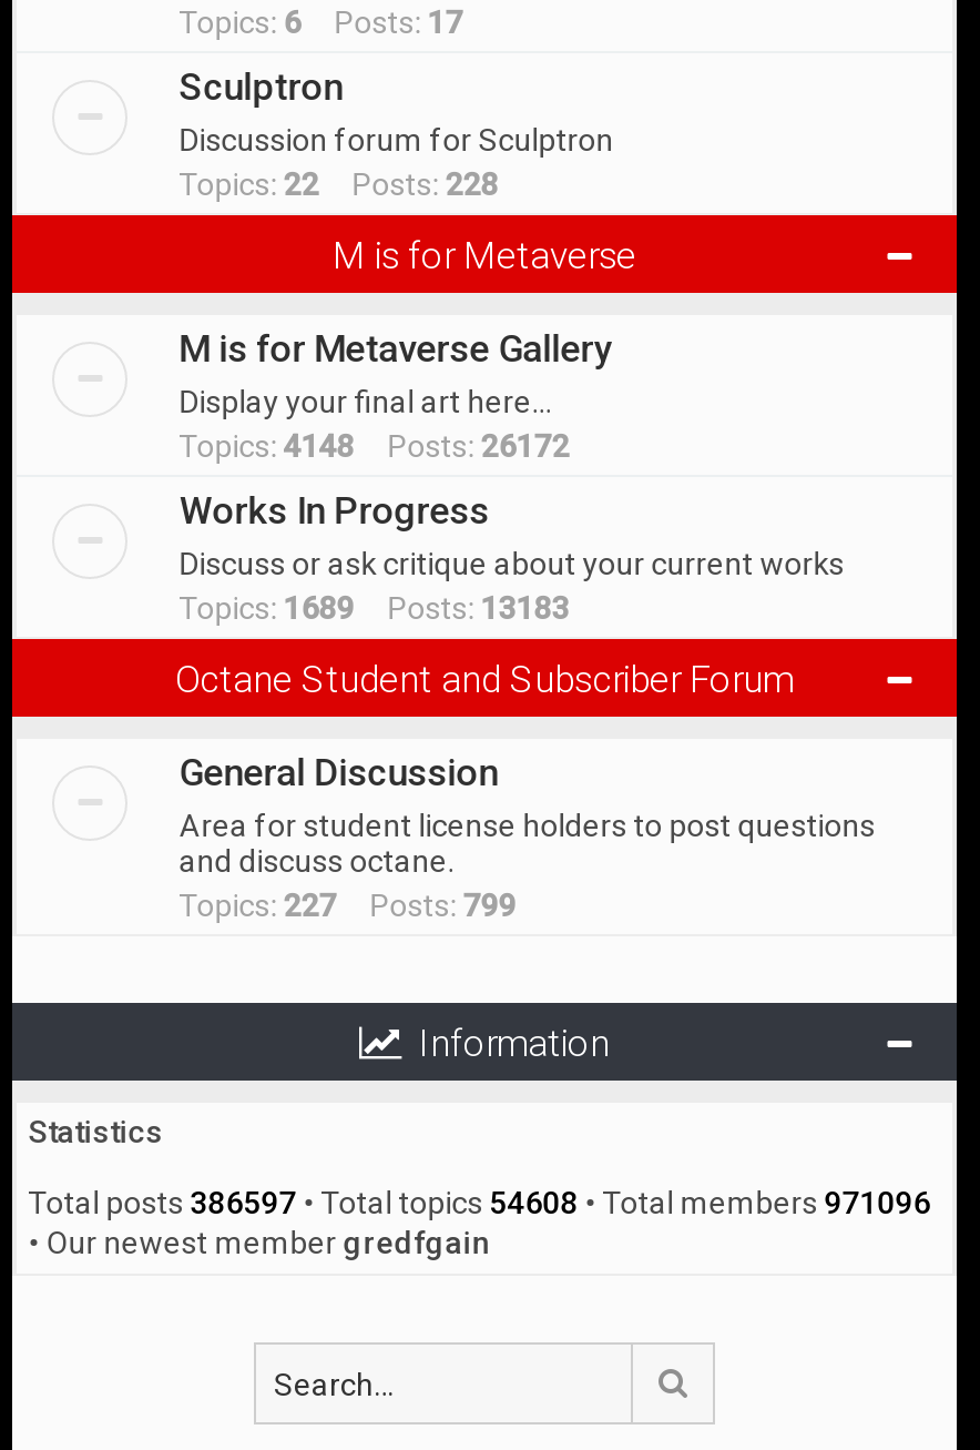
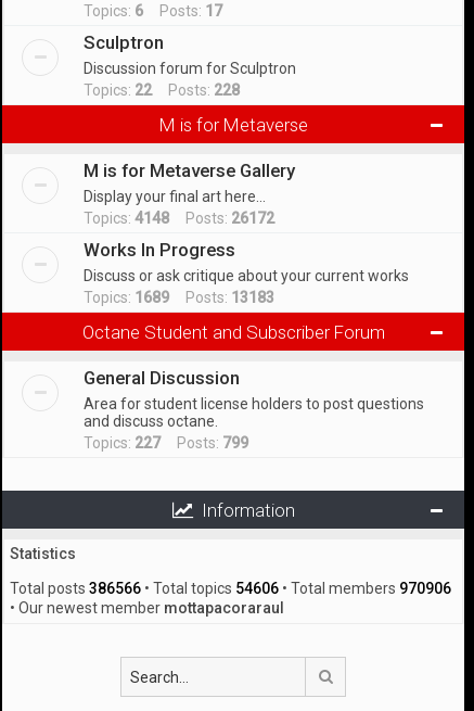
- Total posts 386597 • Total topics 54608 • Total members 971096
+ Total posts 386566 • Total topics 54606 • Total members 970906

- • Our newest member gredfgain
+ • Our newest member mottapacoraraul
